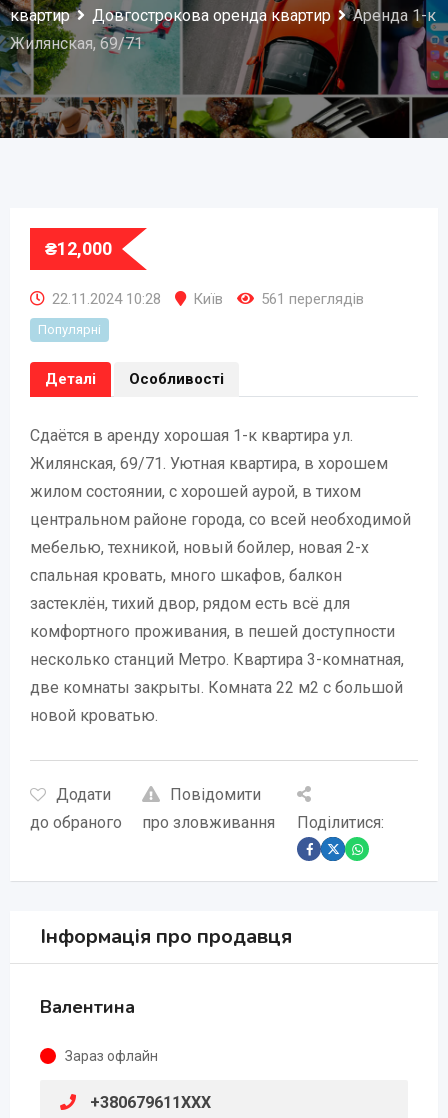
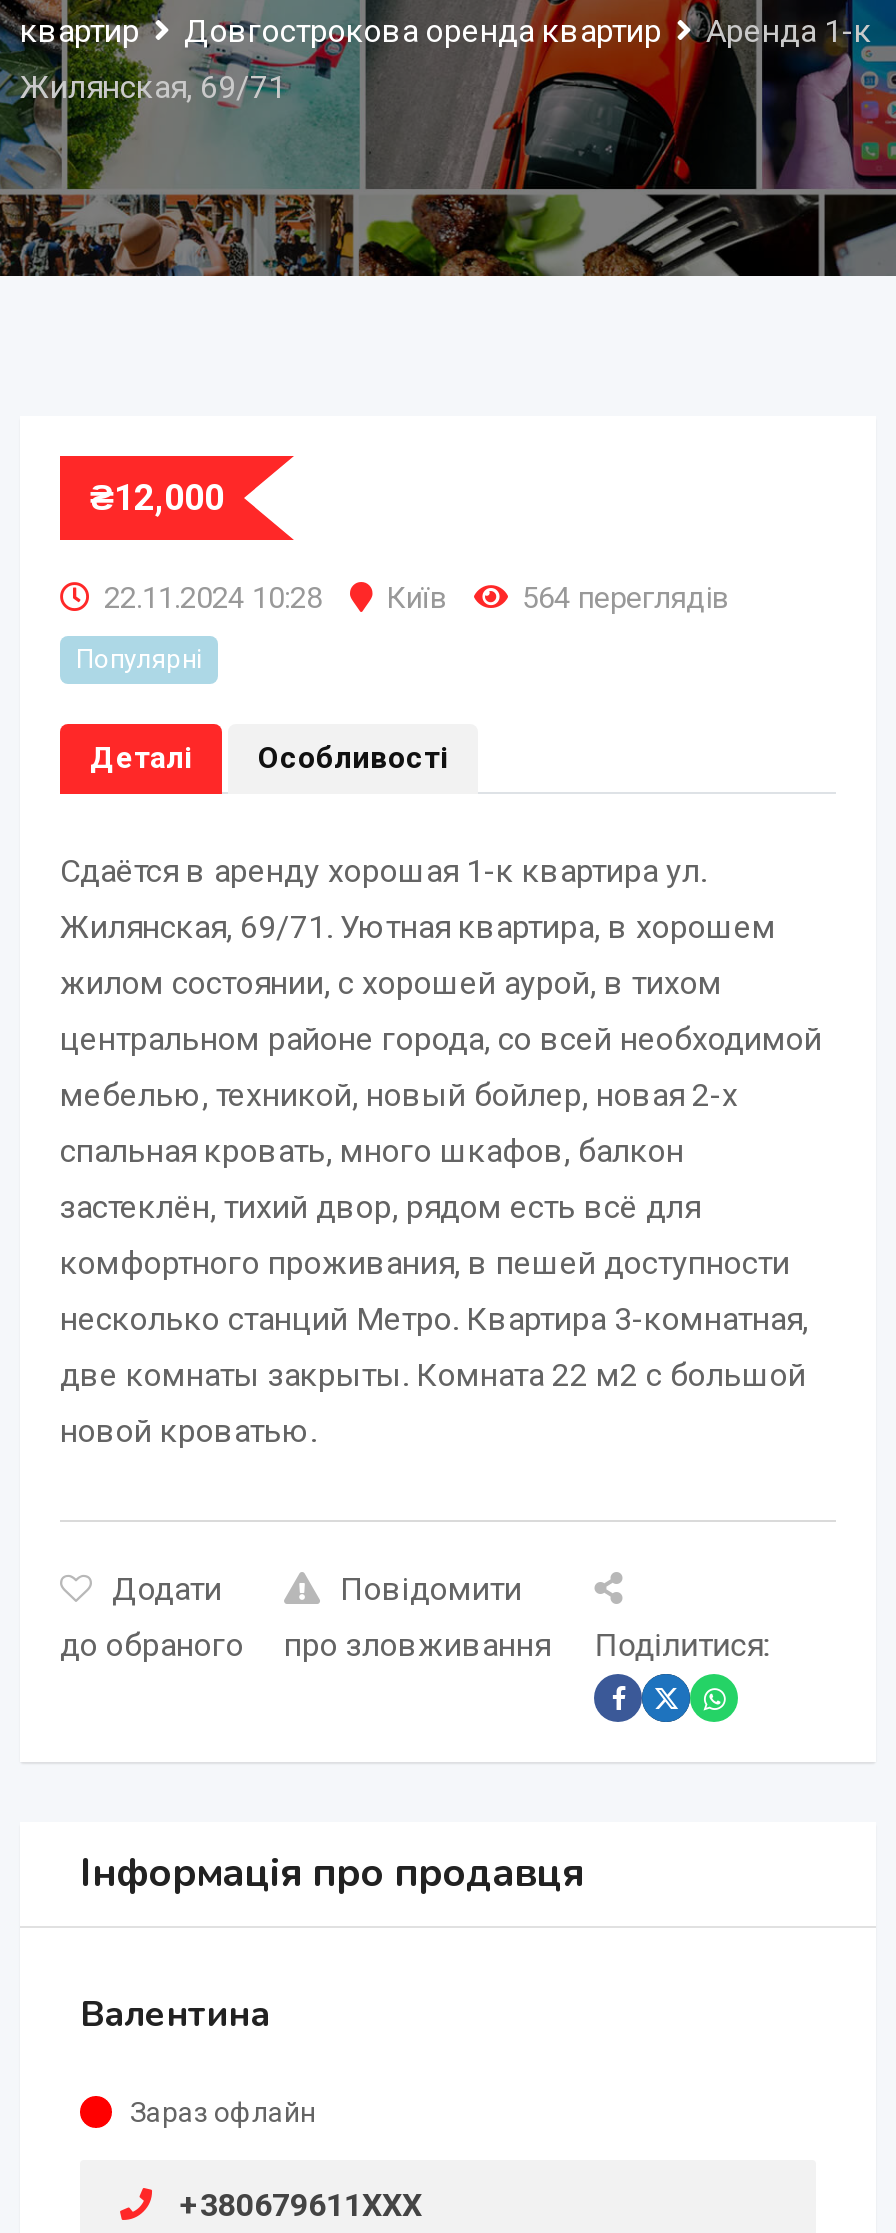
- 561 переглядів
+ 564 переглядів
